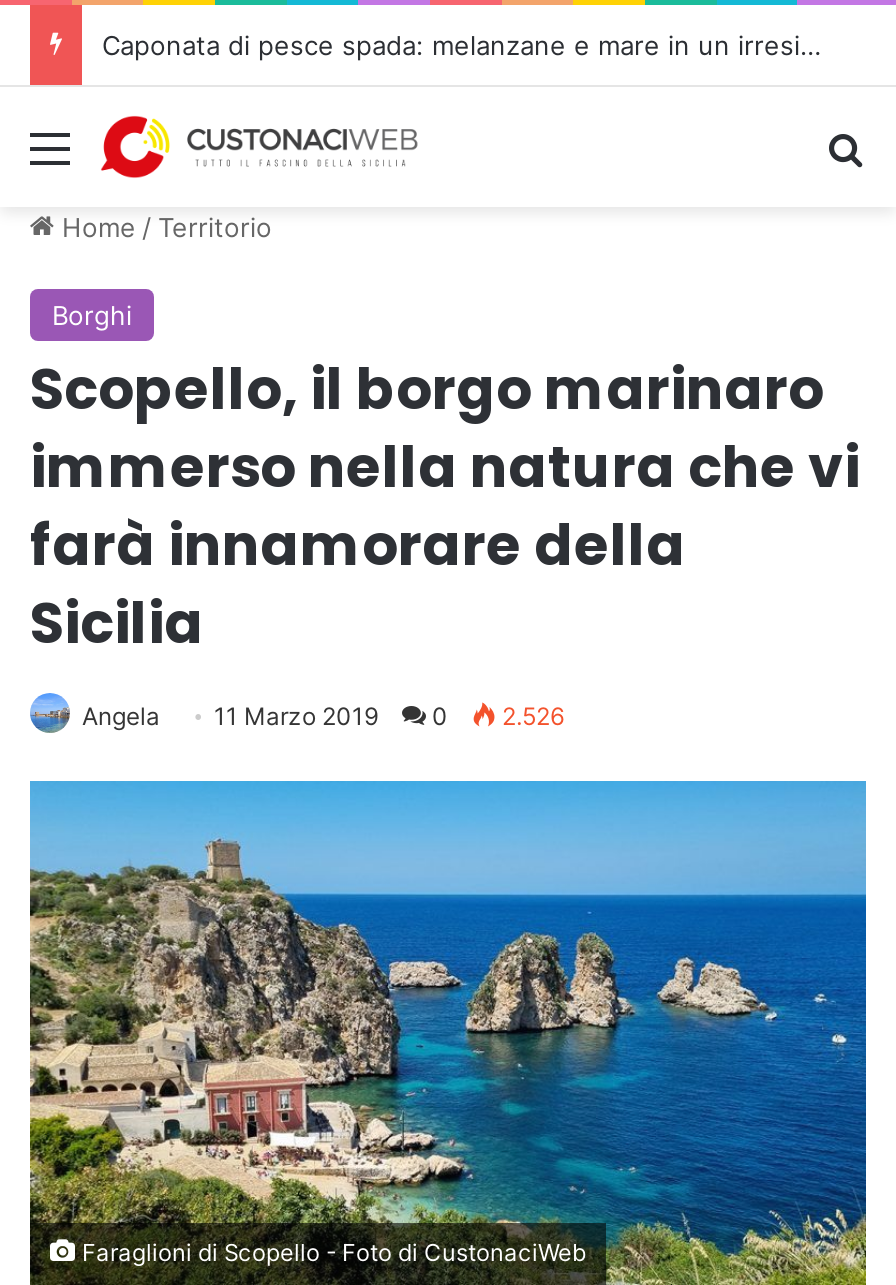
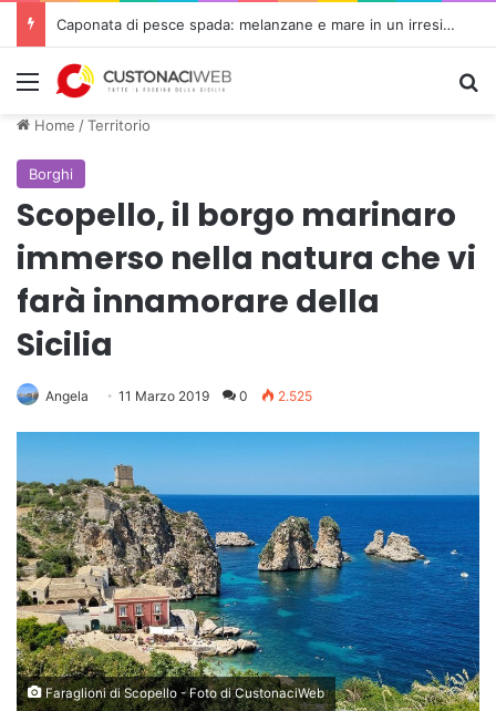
- Angela 11 Marzo 2019 0 2.526
+ Angela 11 Marzo 2019 0 2.525
